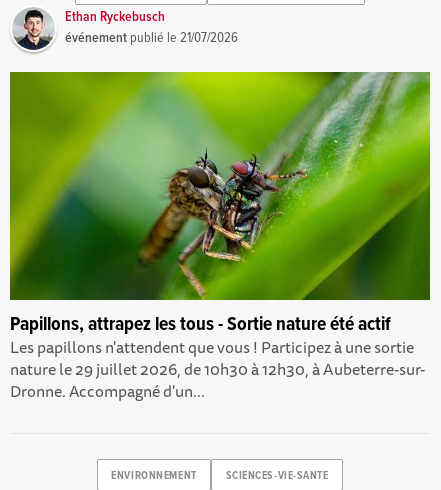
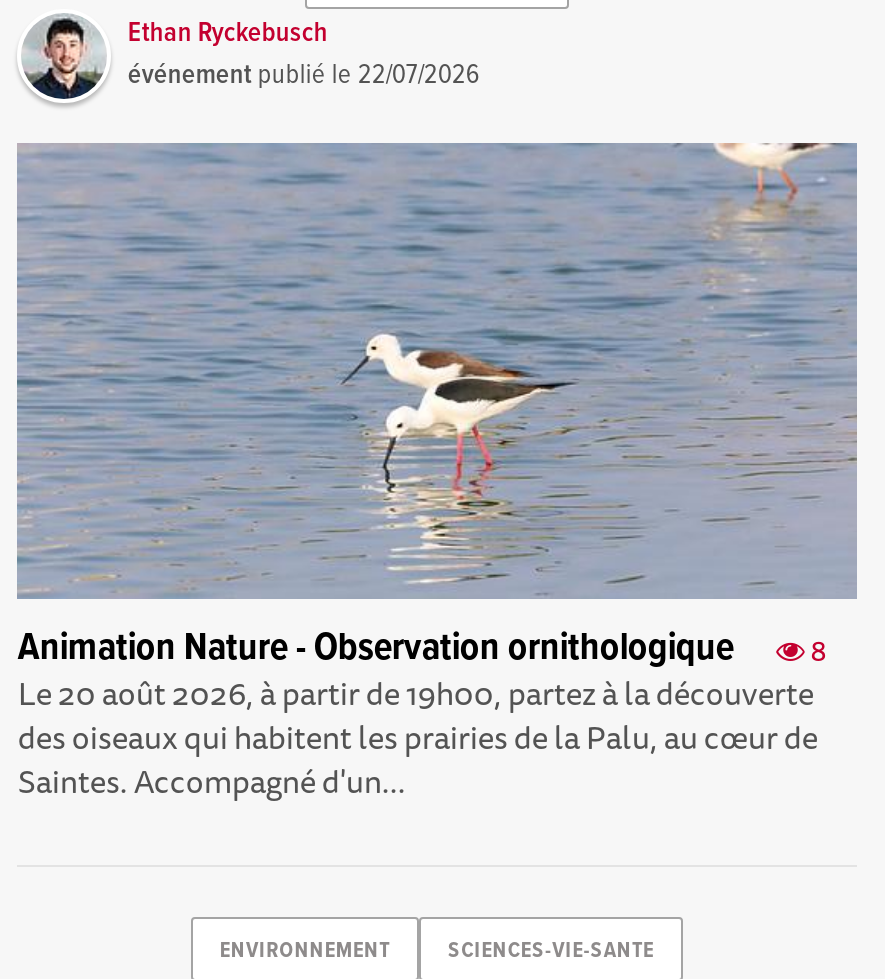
- événement publié le 21/07/2026
+ événement publié le 22/07/2026

- [image]
- Papillons, attrapez les tous - Sortie nature été actif
- Les papillons n'attendent que vous ! Participez à une sortie
- nature le 29 juillet 2026, de 10h30 à 12h30, à Aubeterre-sur-
- Dronne. Accompagné d'un...
+ [image]
+ 8
+ Animation Nature - Observation ornithologique
+ Le 20 août 2026, à partir de 19h00, partez à la découverte
+ des oiseaux qui habitent les prairies de la Palu, au cœur de
+ Saintes. Accompagné d'un...
